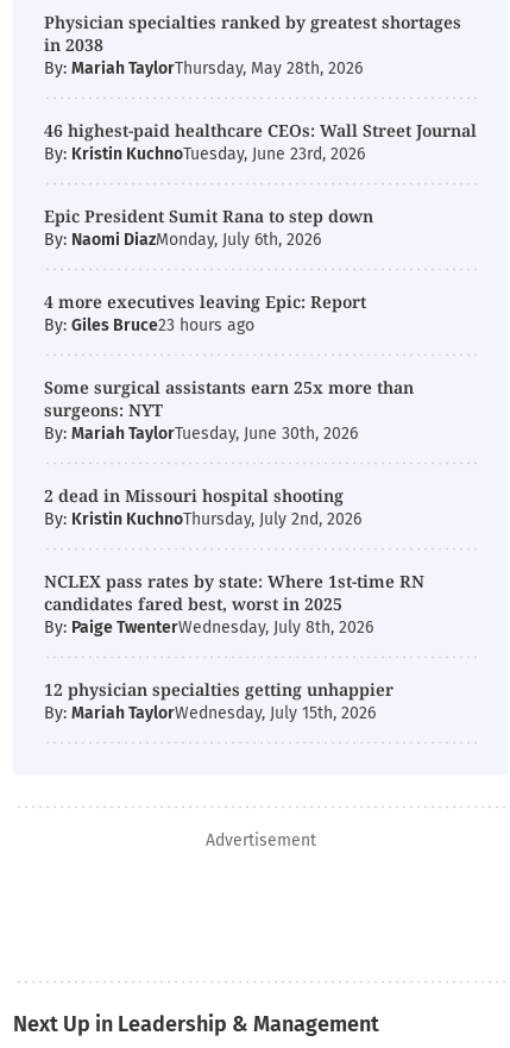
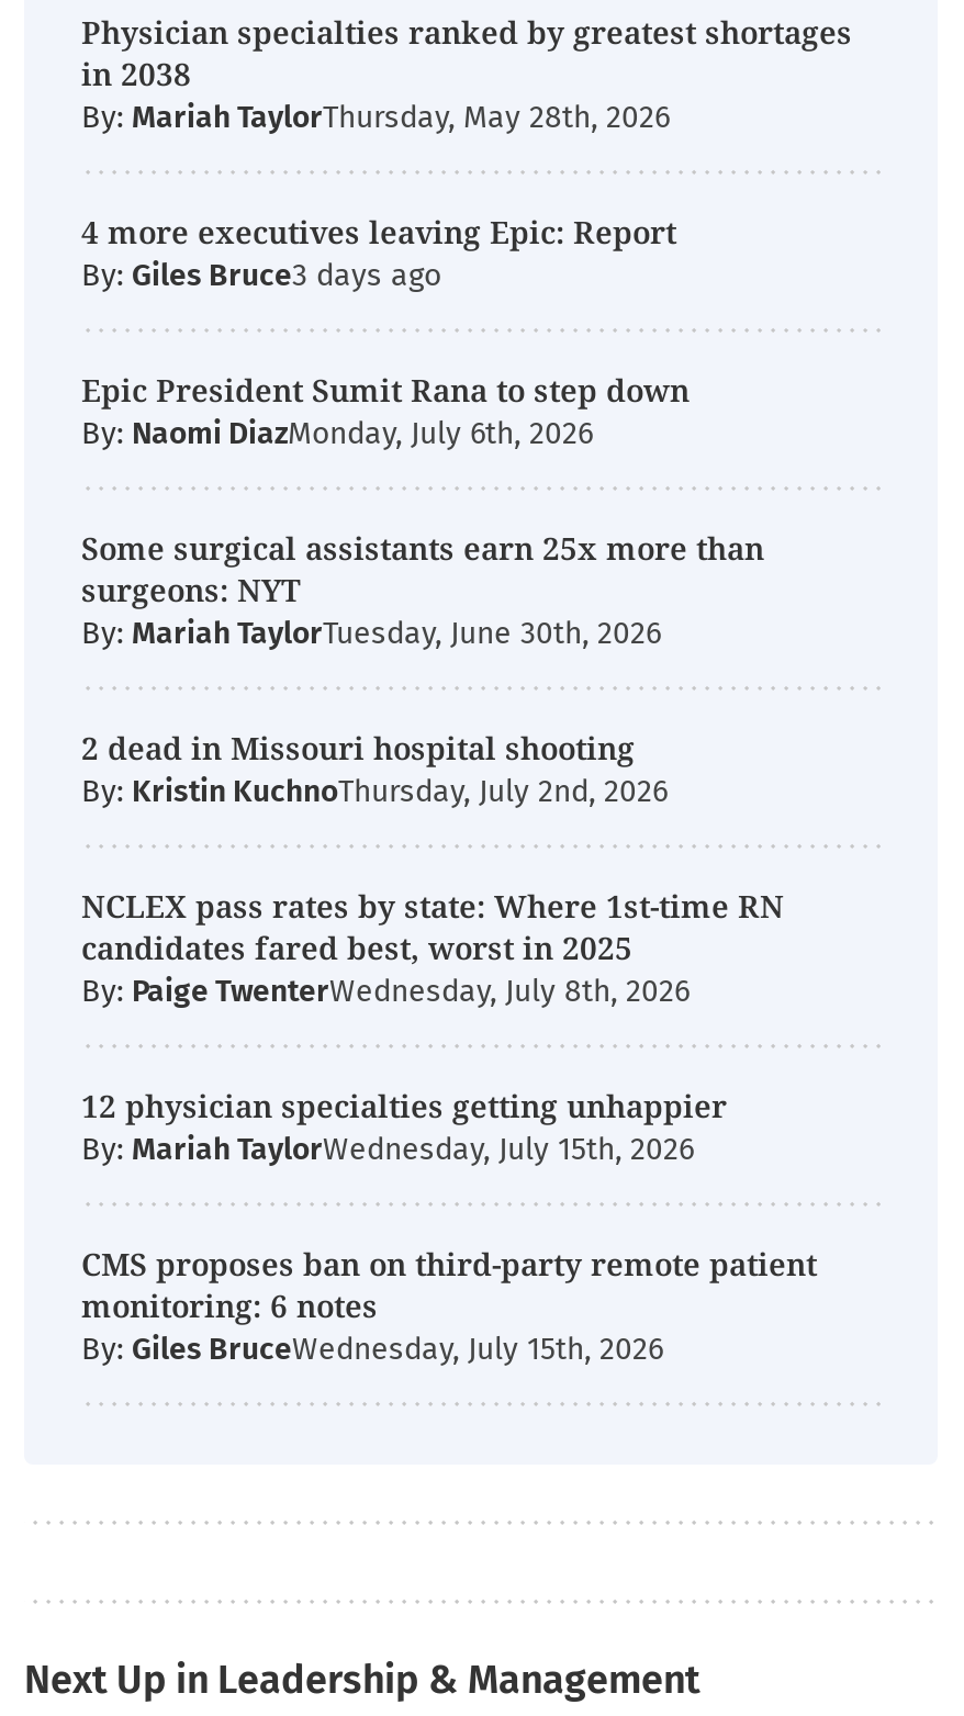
- 46 highest-paid healthcare CEOs: Wall Street Journal
- By: Kristin KuchnoTuesday, June 23rd, 2026
+ By: Giles Bruce

moved up: 4 more executives leaving Epic: Report

- By: Giles Bruce23 hours ago

- Advertisement
+ CMS proposes ban on third-party remote patient
+ monitoring: 6 notes
+ By: Giles BruceWednesday, July 15th, 2026
